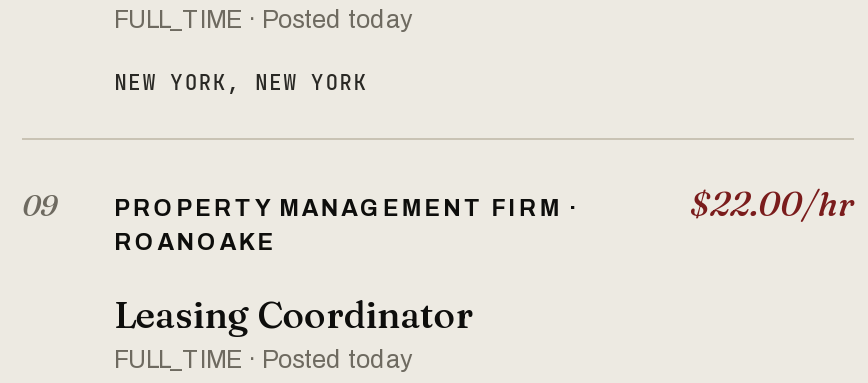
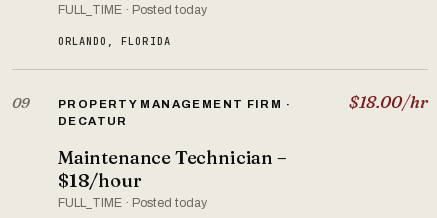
- NEW YORK, NEW YORK
+ ORLANDO, FLORIDA

- $22.00/hr
+ $18.00/hr

- ROANOAKE
+ DECATUR

- Leasing Coordinator
+ Maintenance Technician –
+ $18/hour
